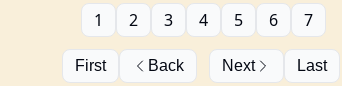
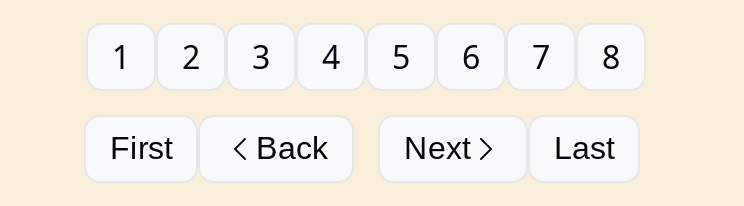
+ 8
